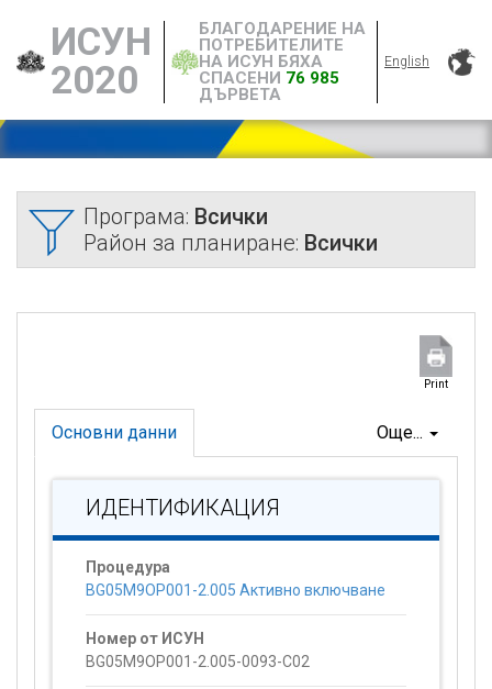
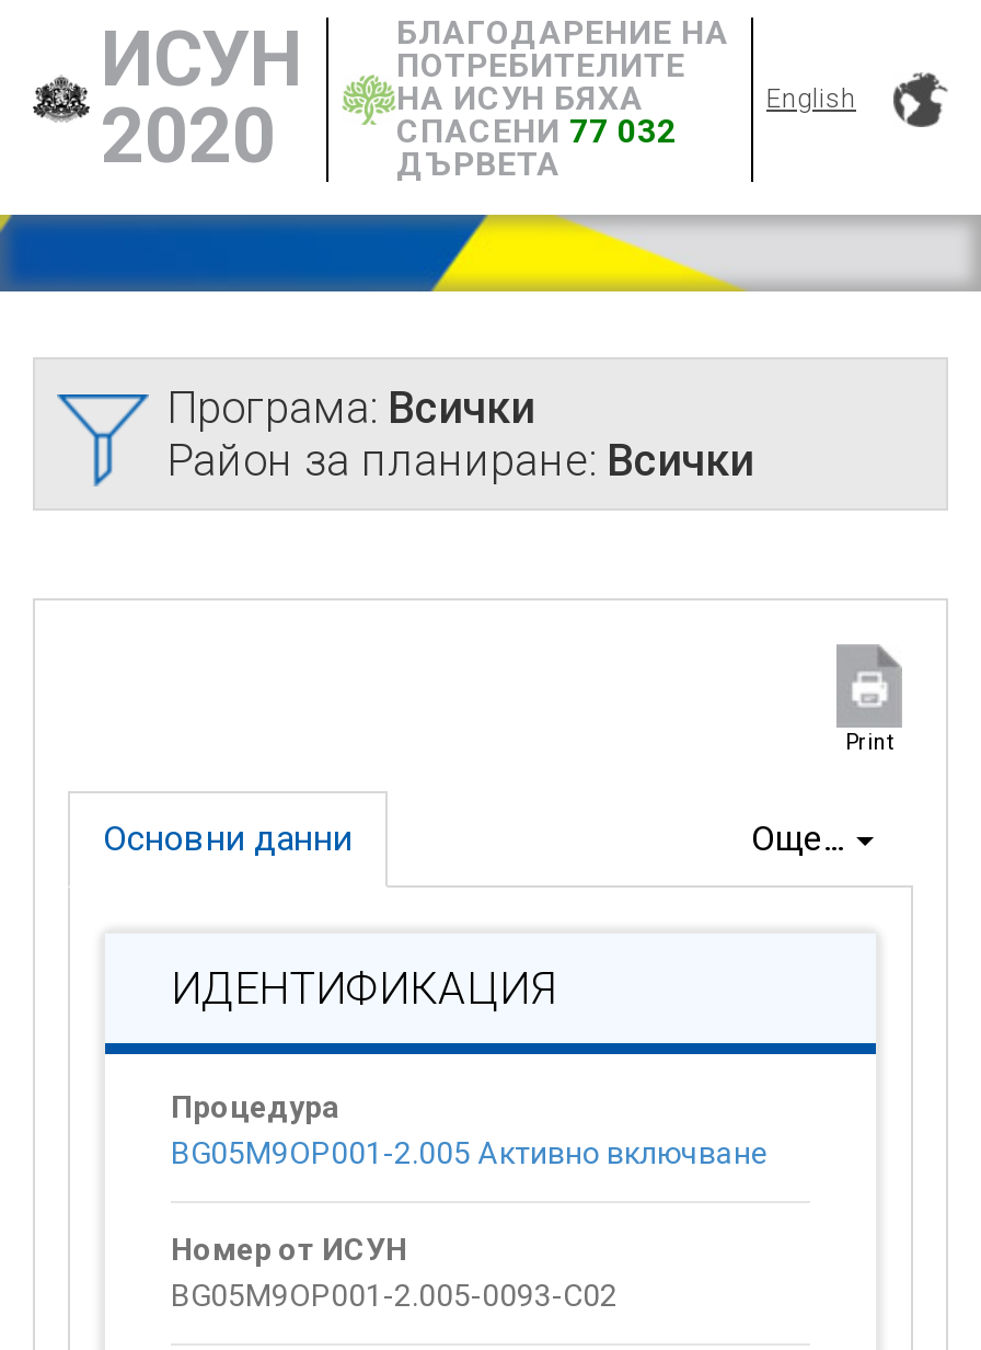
- СПАСЕНИ 76 985
+ СПАСЕНИ 77 032
